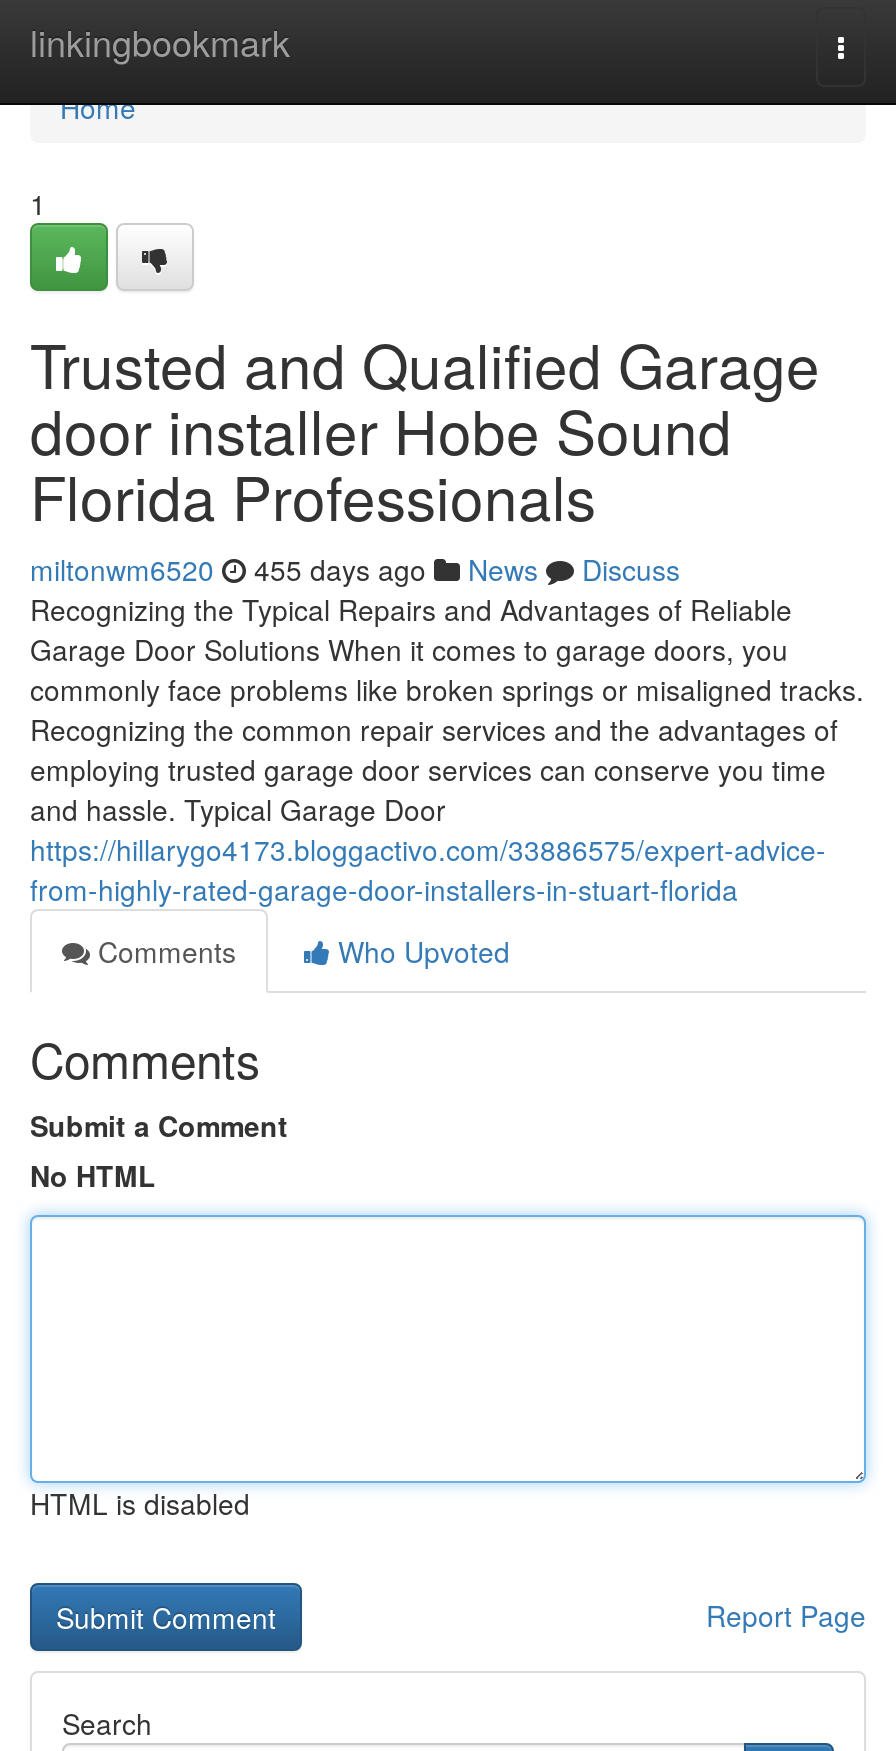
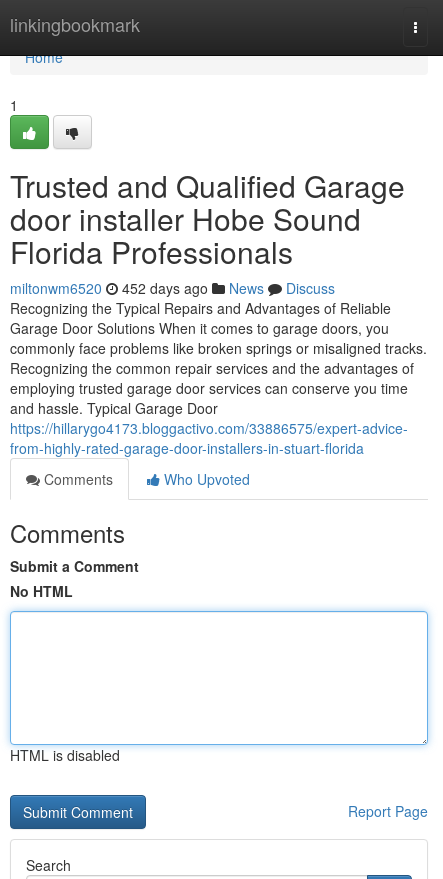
- miltonwm6520 455 days ago News Discuss
+ miltonwm6520 452 days ago News Discuss
